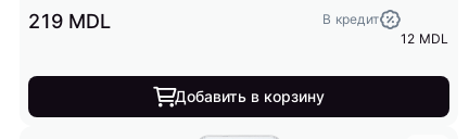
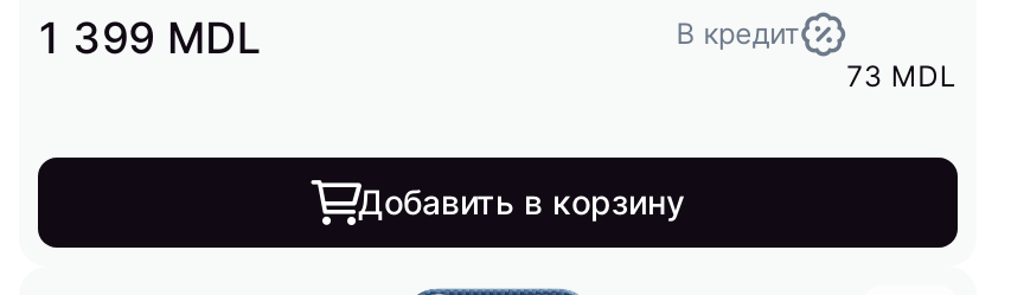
- 219 MDL
+ 1 399 MDL

- 12 MDL
+ 73 MDL
